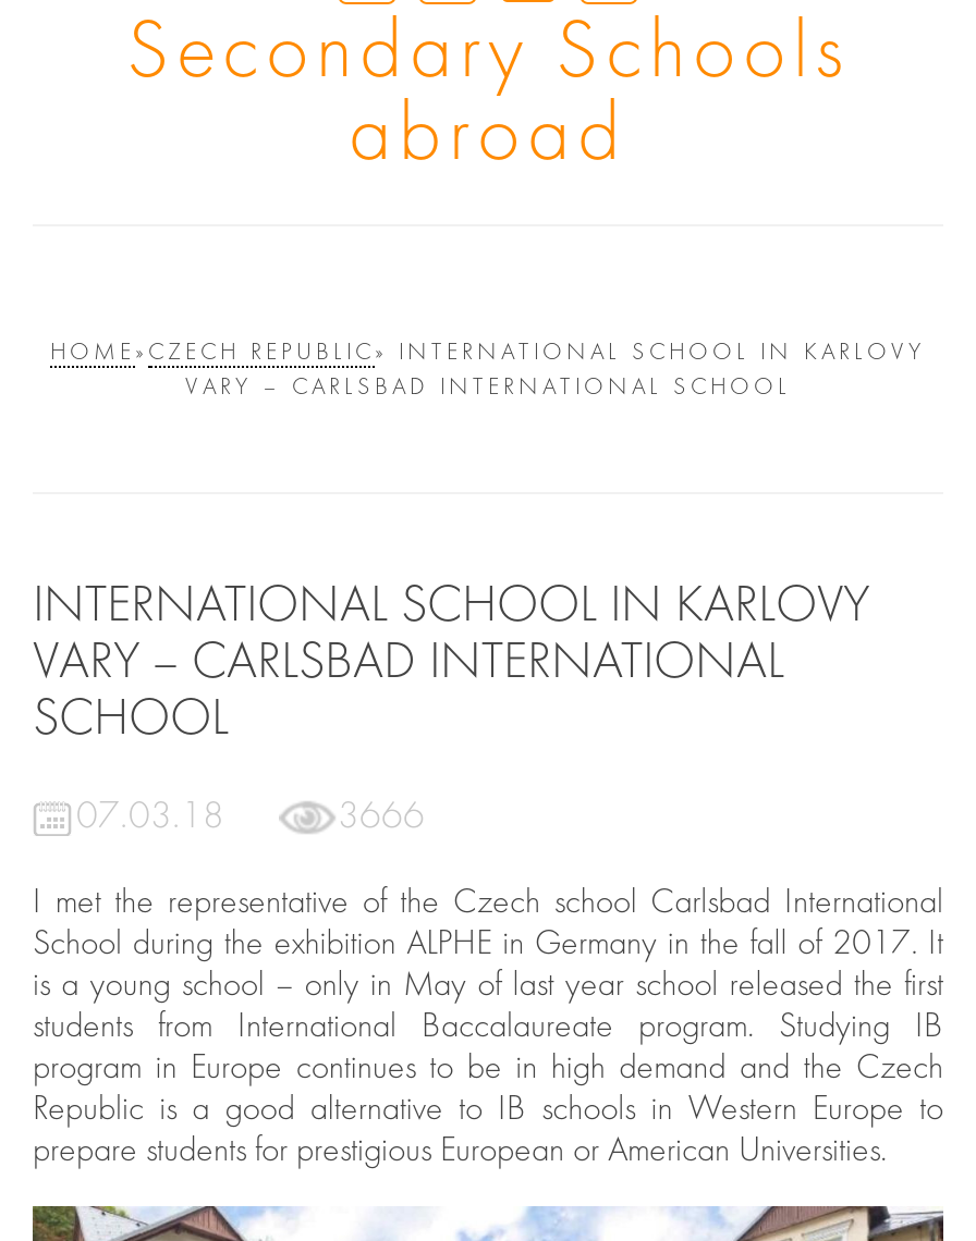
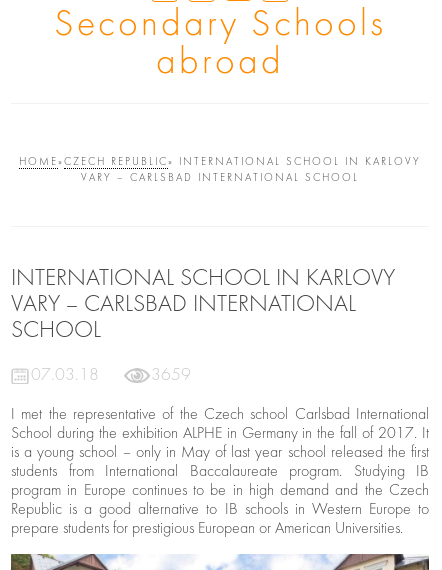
- 3666
+ 3659
